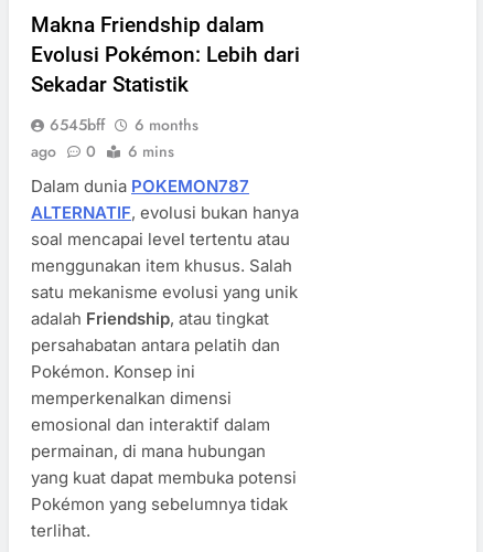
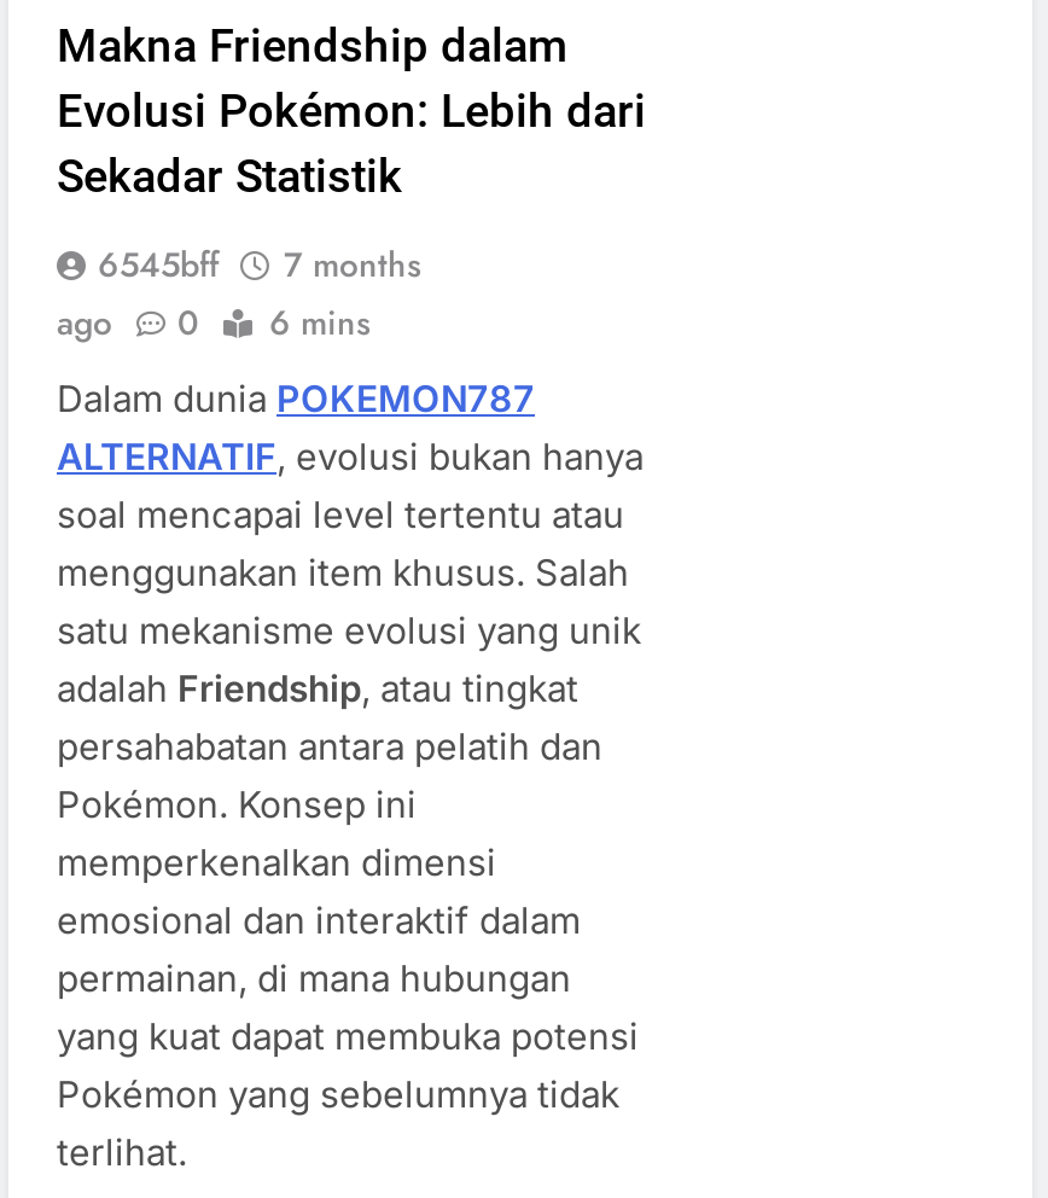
- 6545bff 6 months
+ 6545bff 7 months
